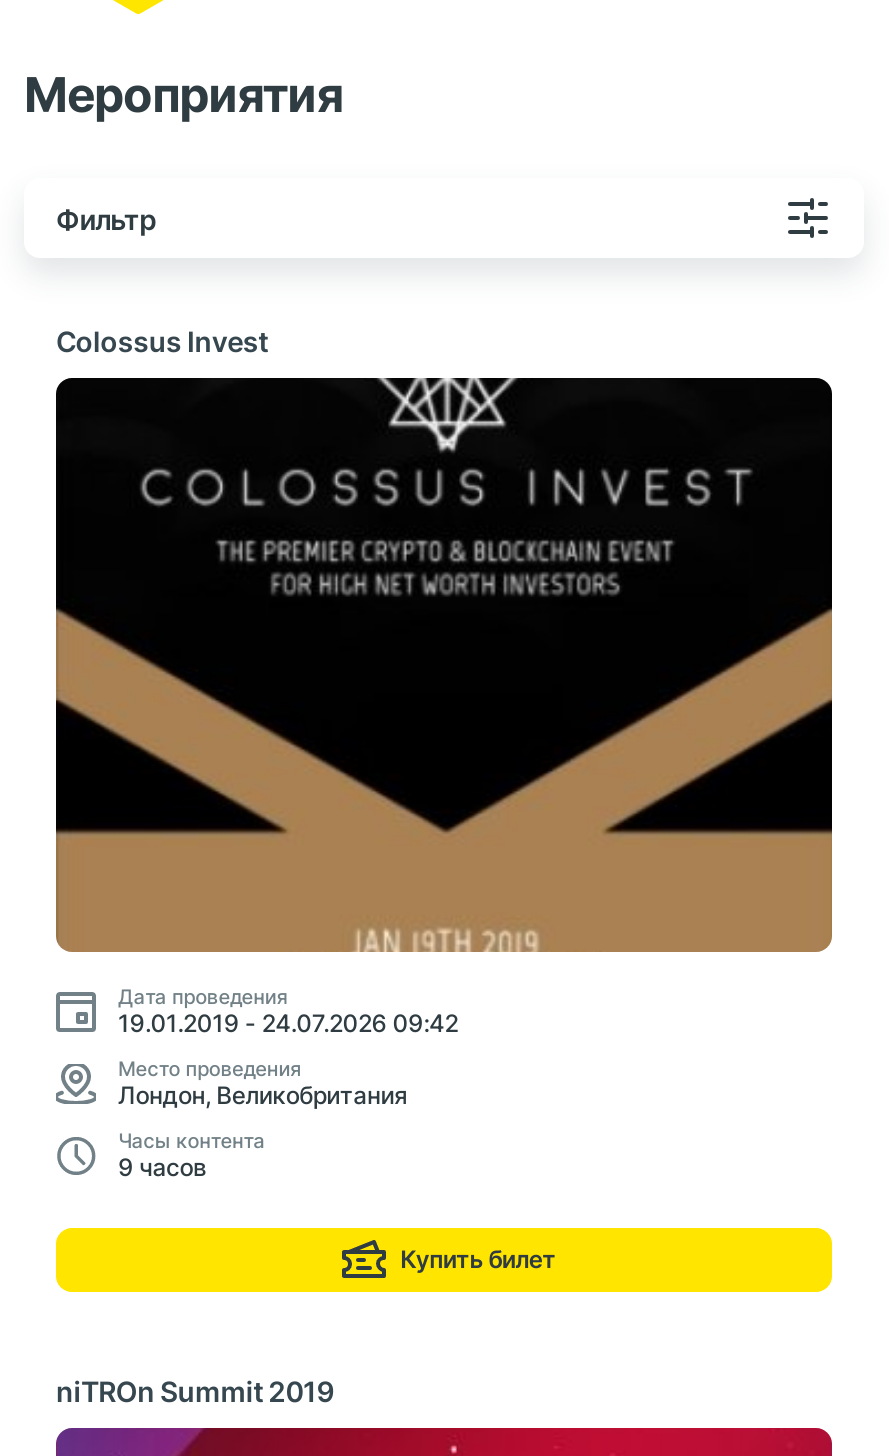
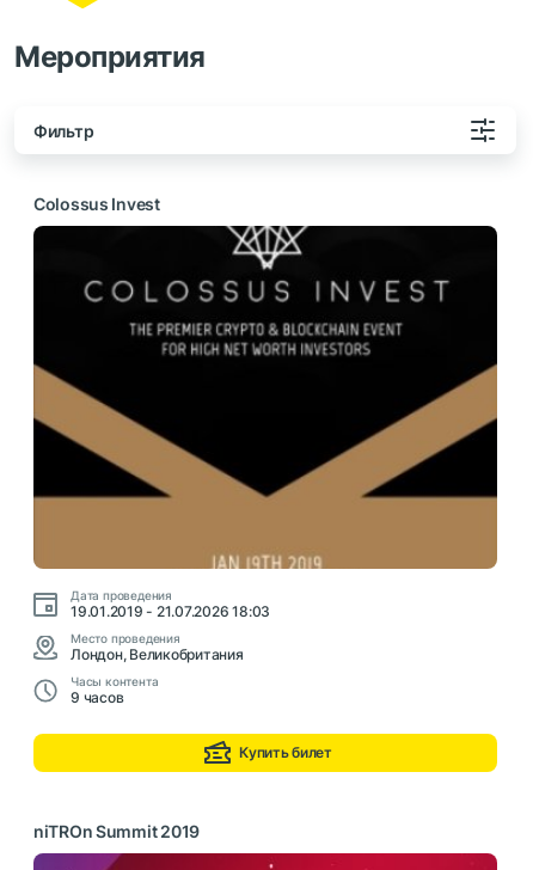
- 19.01.2019 - 24.07.2026 09:42
+ 19.01.2019 - 21.07.2026 18:03
